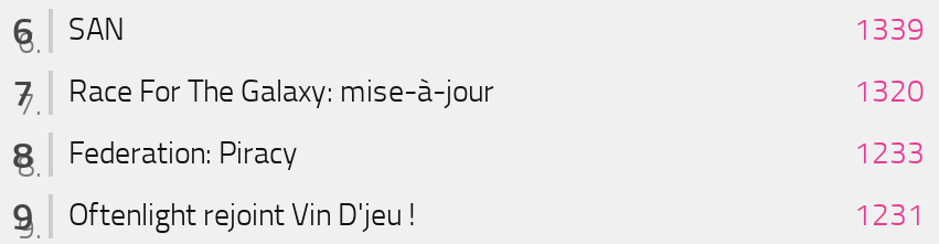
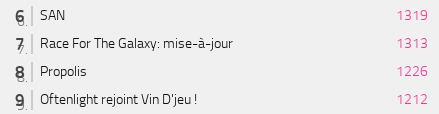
- 1339
+ 1319

- 1320
+ 1313

- Federation: Piracy
- 1233
+ Propolis
+ 1226

- 1231
+ 1212
